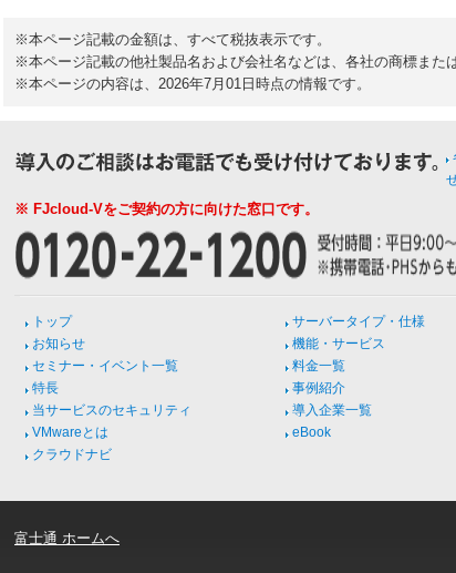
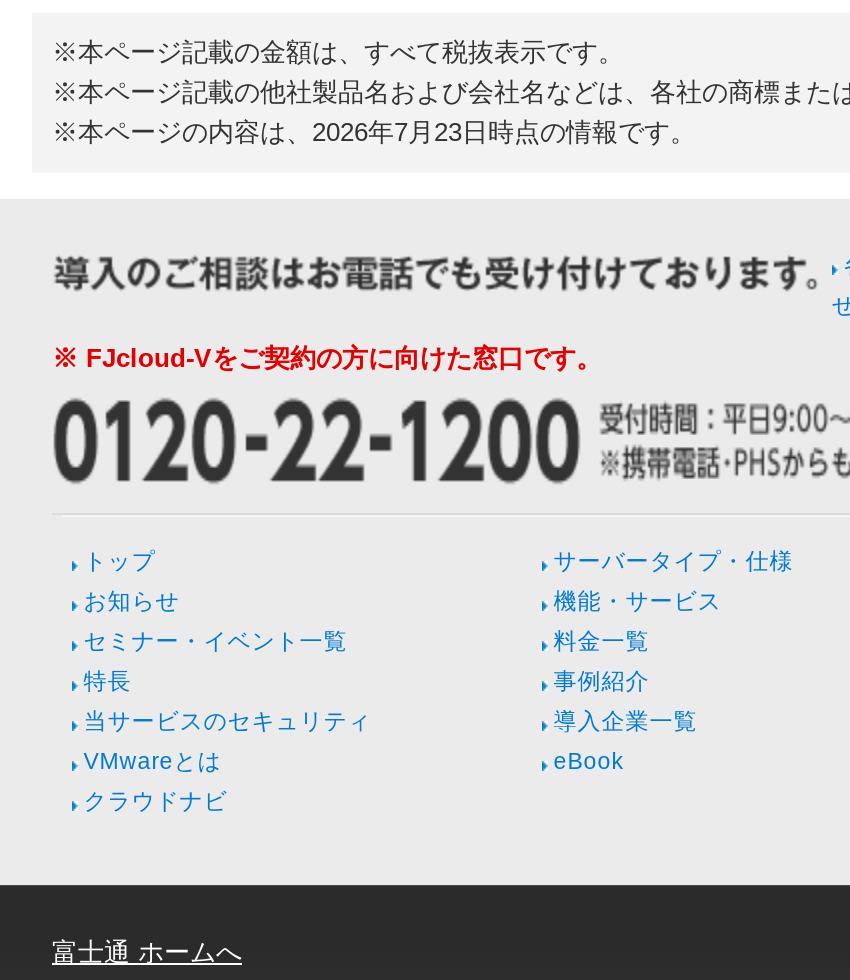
- ※本ページの内容は、2026年7月01日時点の情報です。
+ ※本ページの内容は、2026年7月23日時点の情報です。
